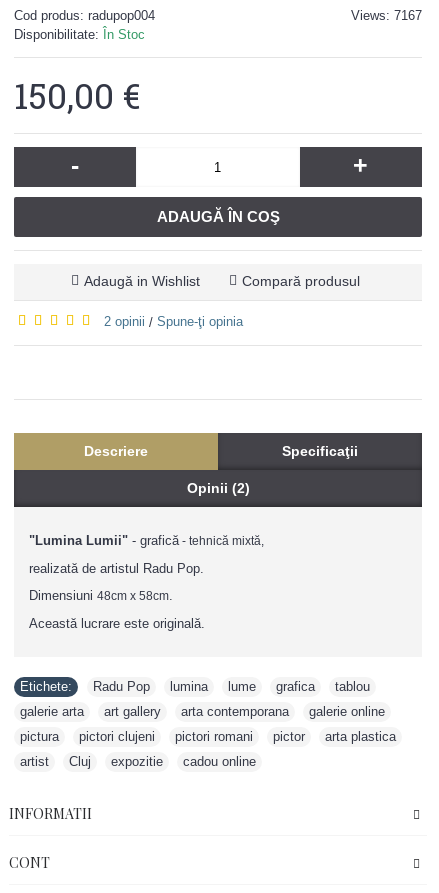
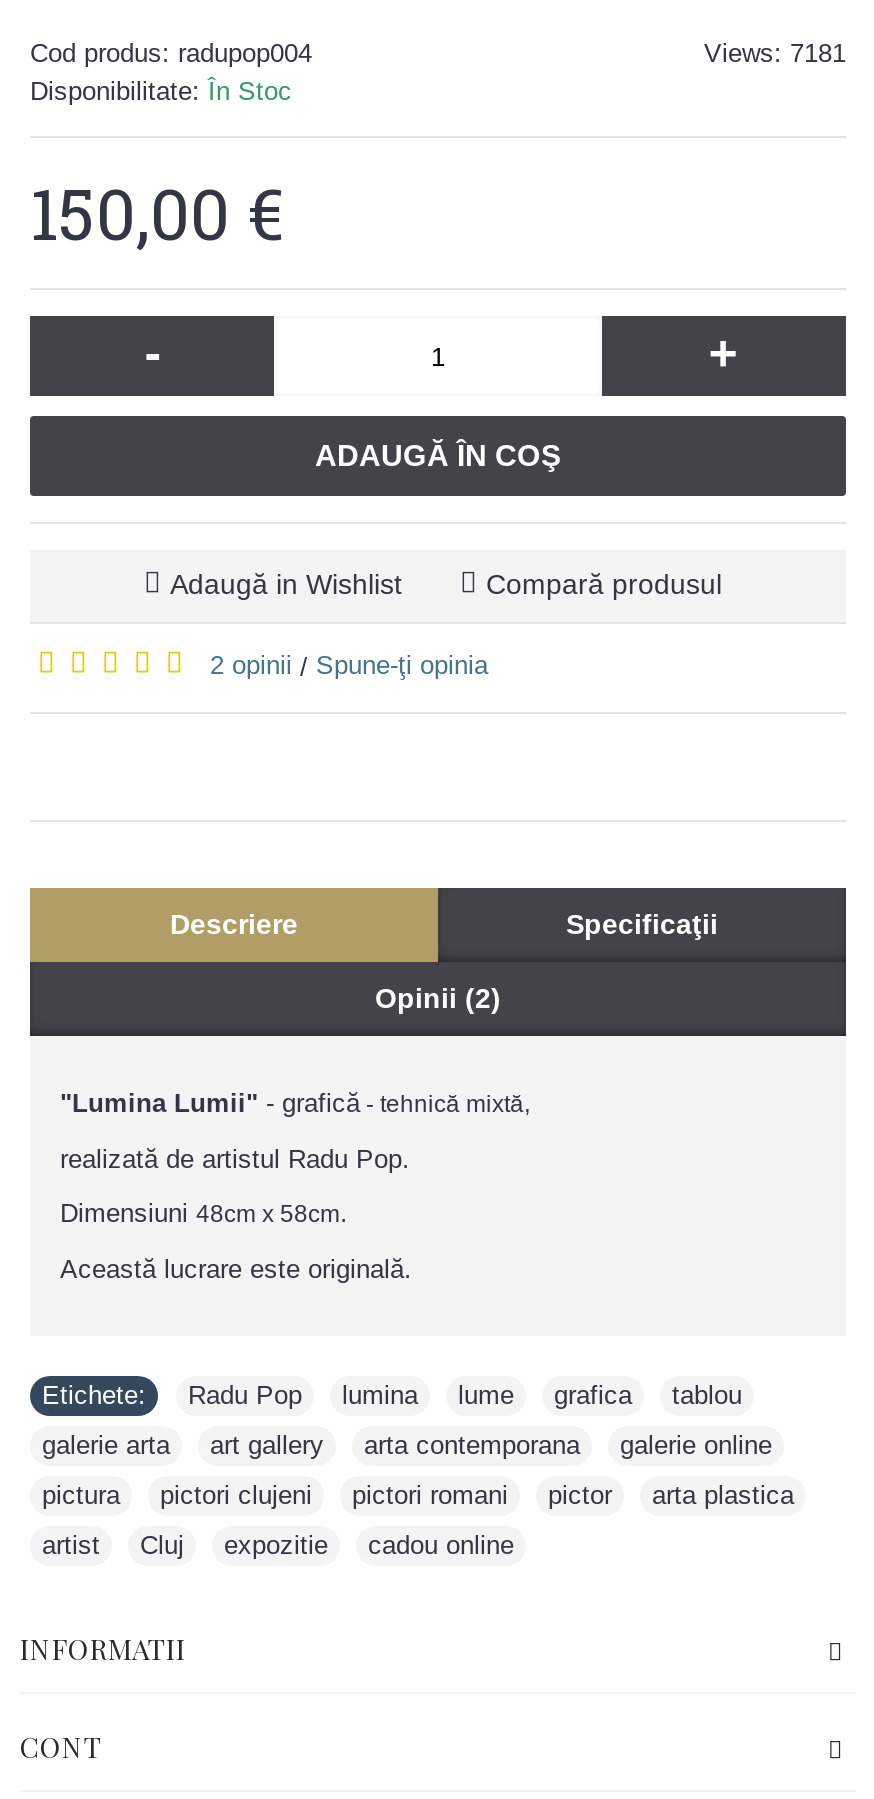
- Views: 7167
+ Views: 7181
